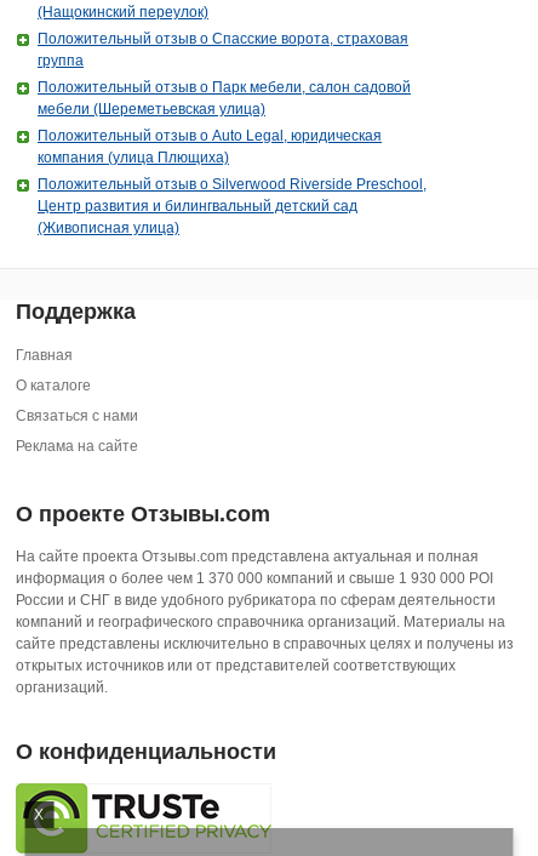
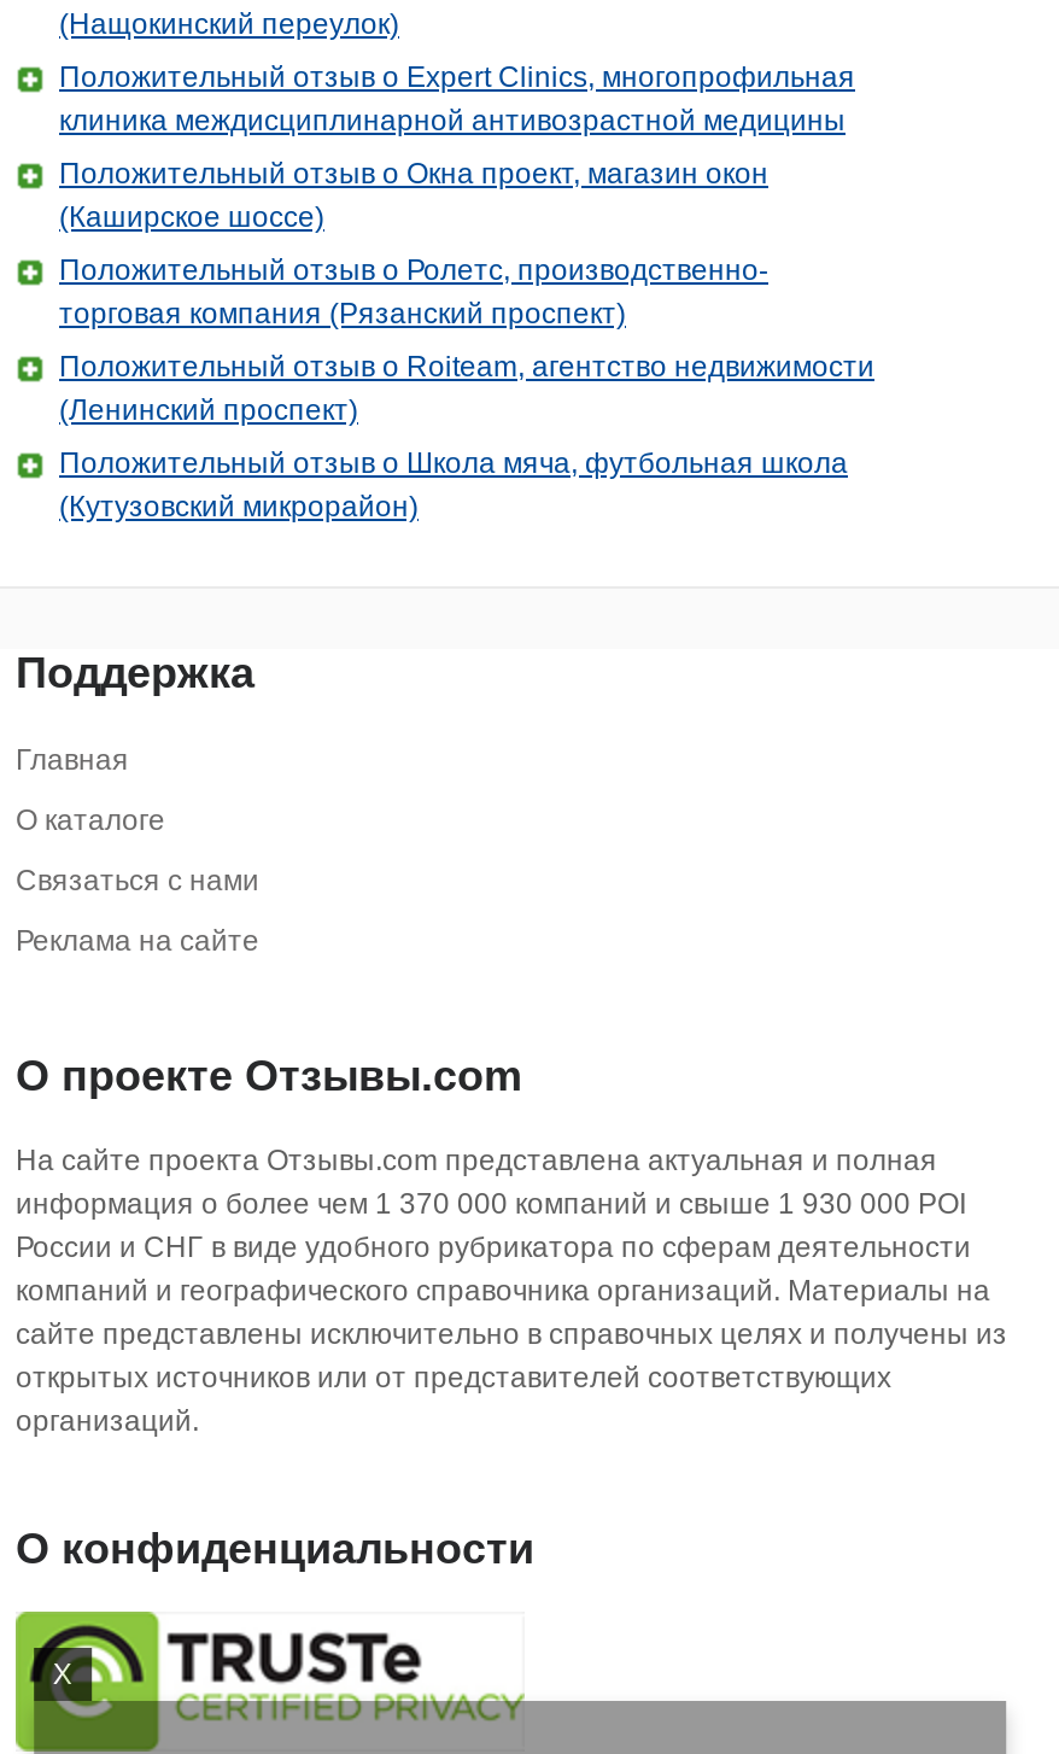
- Положительный отзыв о Спасские ворота, страховая
- группа
- Положительный отзыв о Парк мебели, салон садовой
- мебели (Шереметьевская улица)
- Положительный отзыв о Auto Legal, юридическая
- компания (улица Плющиха)
- Положительный отзыв о Silverwood Riverside Preschool,
- Центр развития и билингвальный детский сад
- (Живописная улица)
+ Положительный отзыв о Expert Clinics, многопрофильная
+ клиника междисциплинарной антивозрастной медицины
+ Положительный отзыв о Окна проект, магазин окон
+ (Каширское шоссе)
+ Положительный отзыв о Ролетс, производственно-
+ торговая компания (Рязанский проспект)
+ Положительный отзыв о Roiteam, агентство недвижимости
+ (Ленинский проспект)
+ Положительный отзыв о Школа мяча, футбольная школа
+ (Кутузовский микрорайон)
